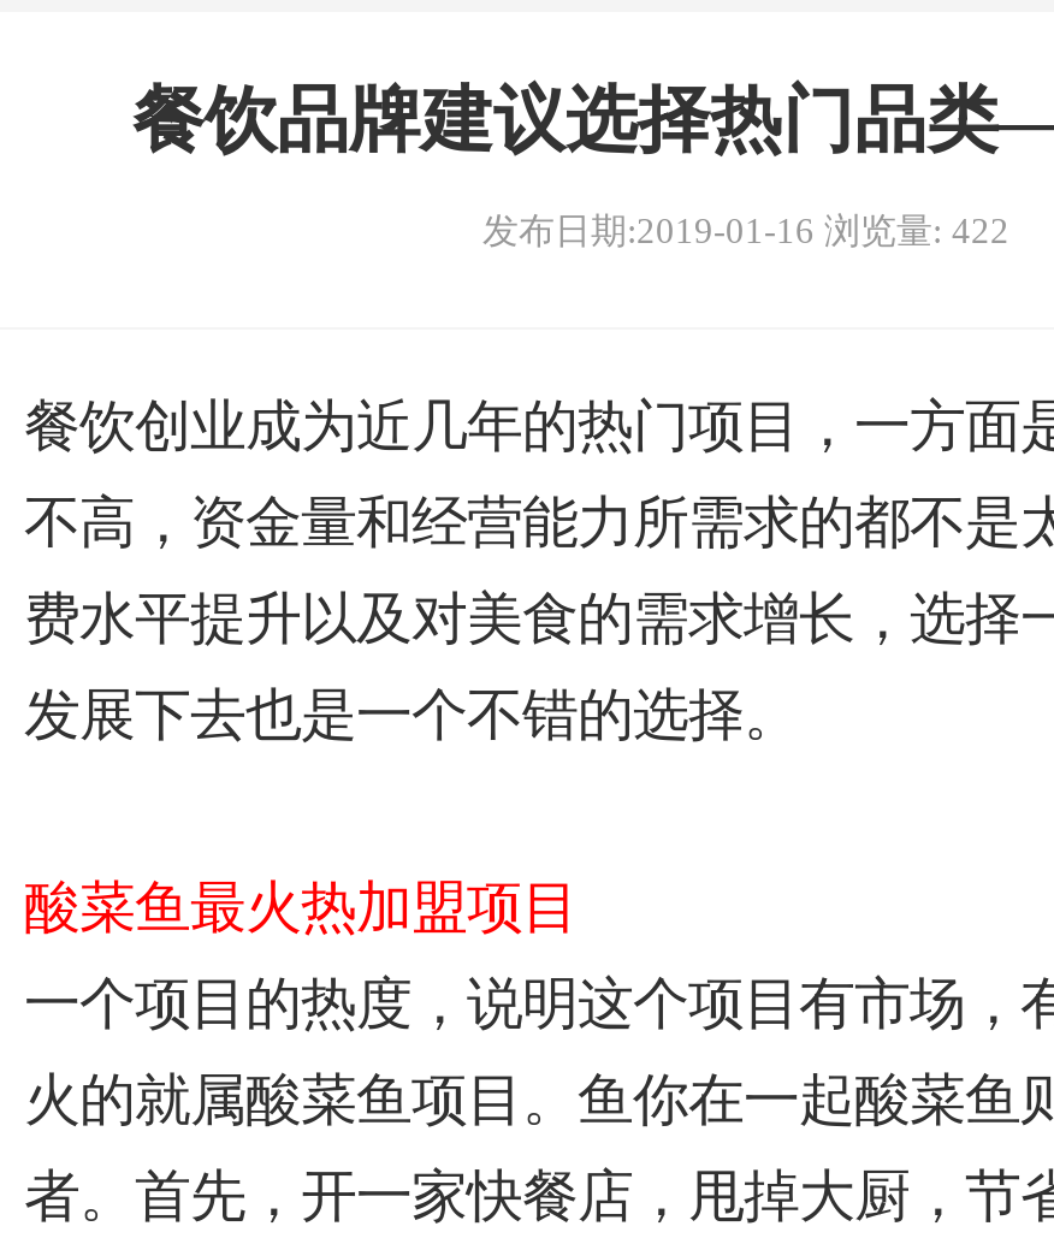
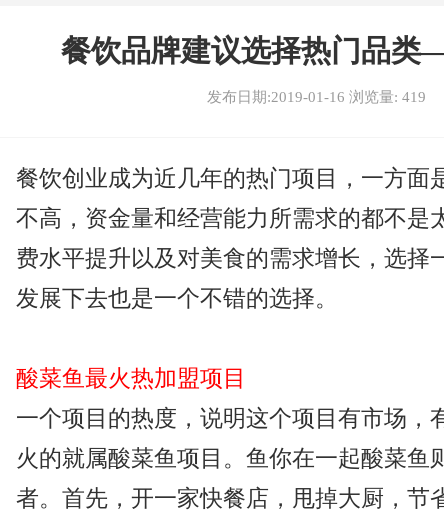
- 发布日期:2019-01-16 浏览量: 422
+ 发布日期:2019-01-16 浏览量: 419
